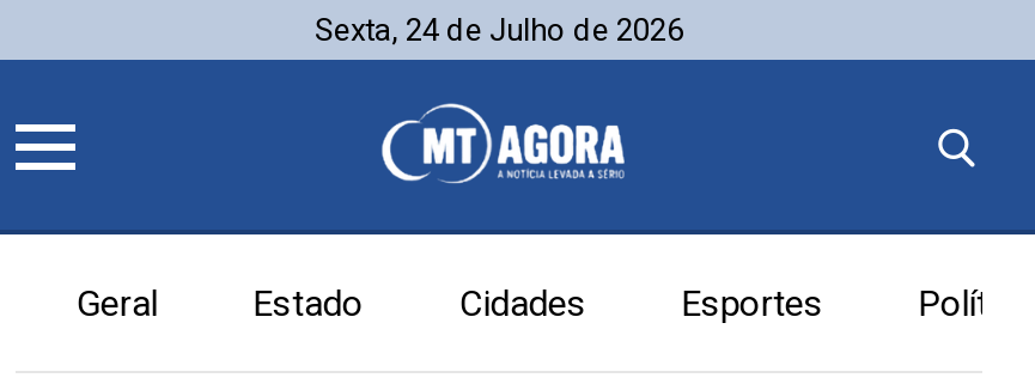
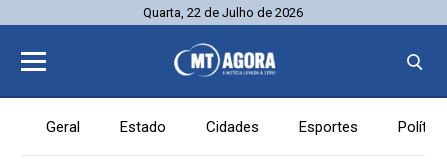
- Sexta, 24 de Julho de 2026
+ Quarta, 22 de Julho de 2026
